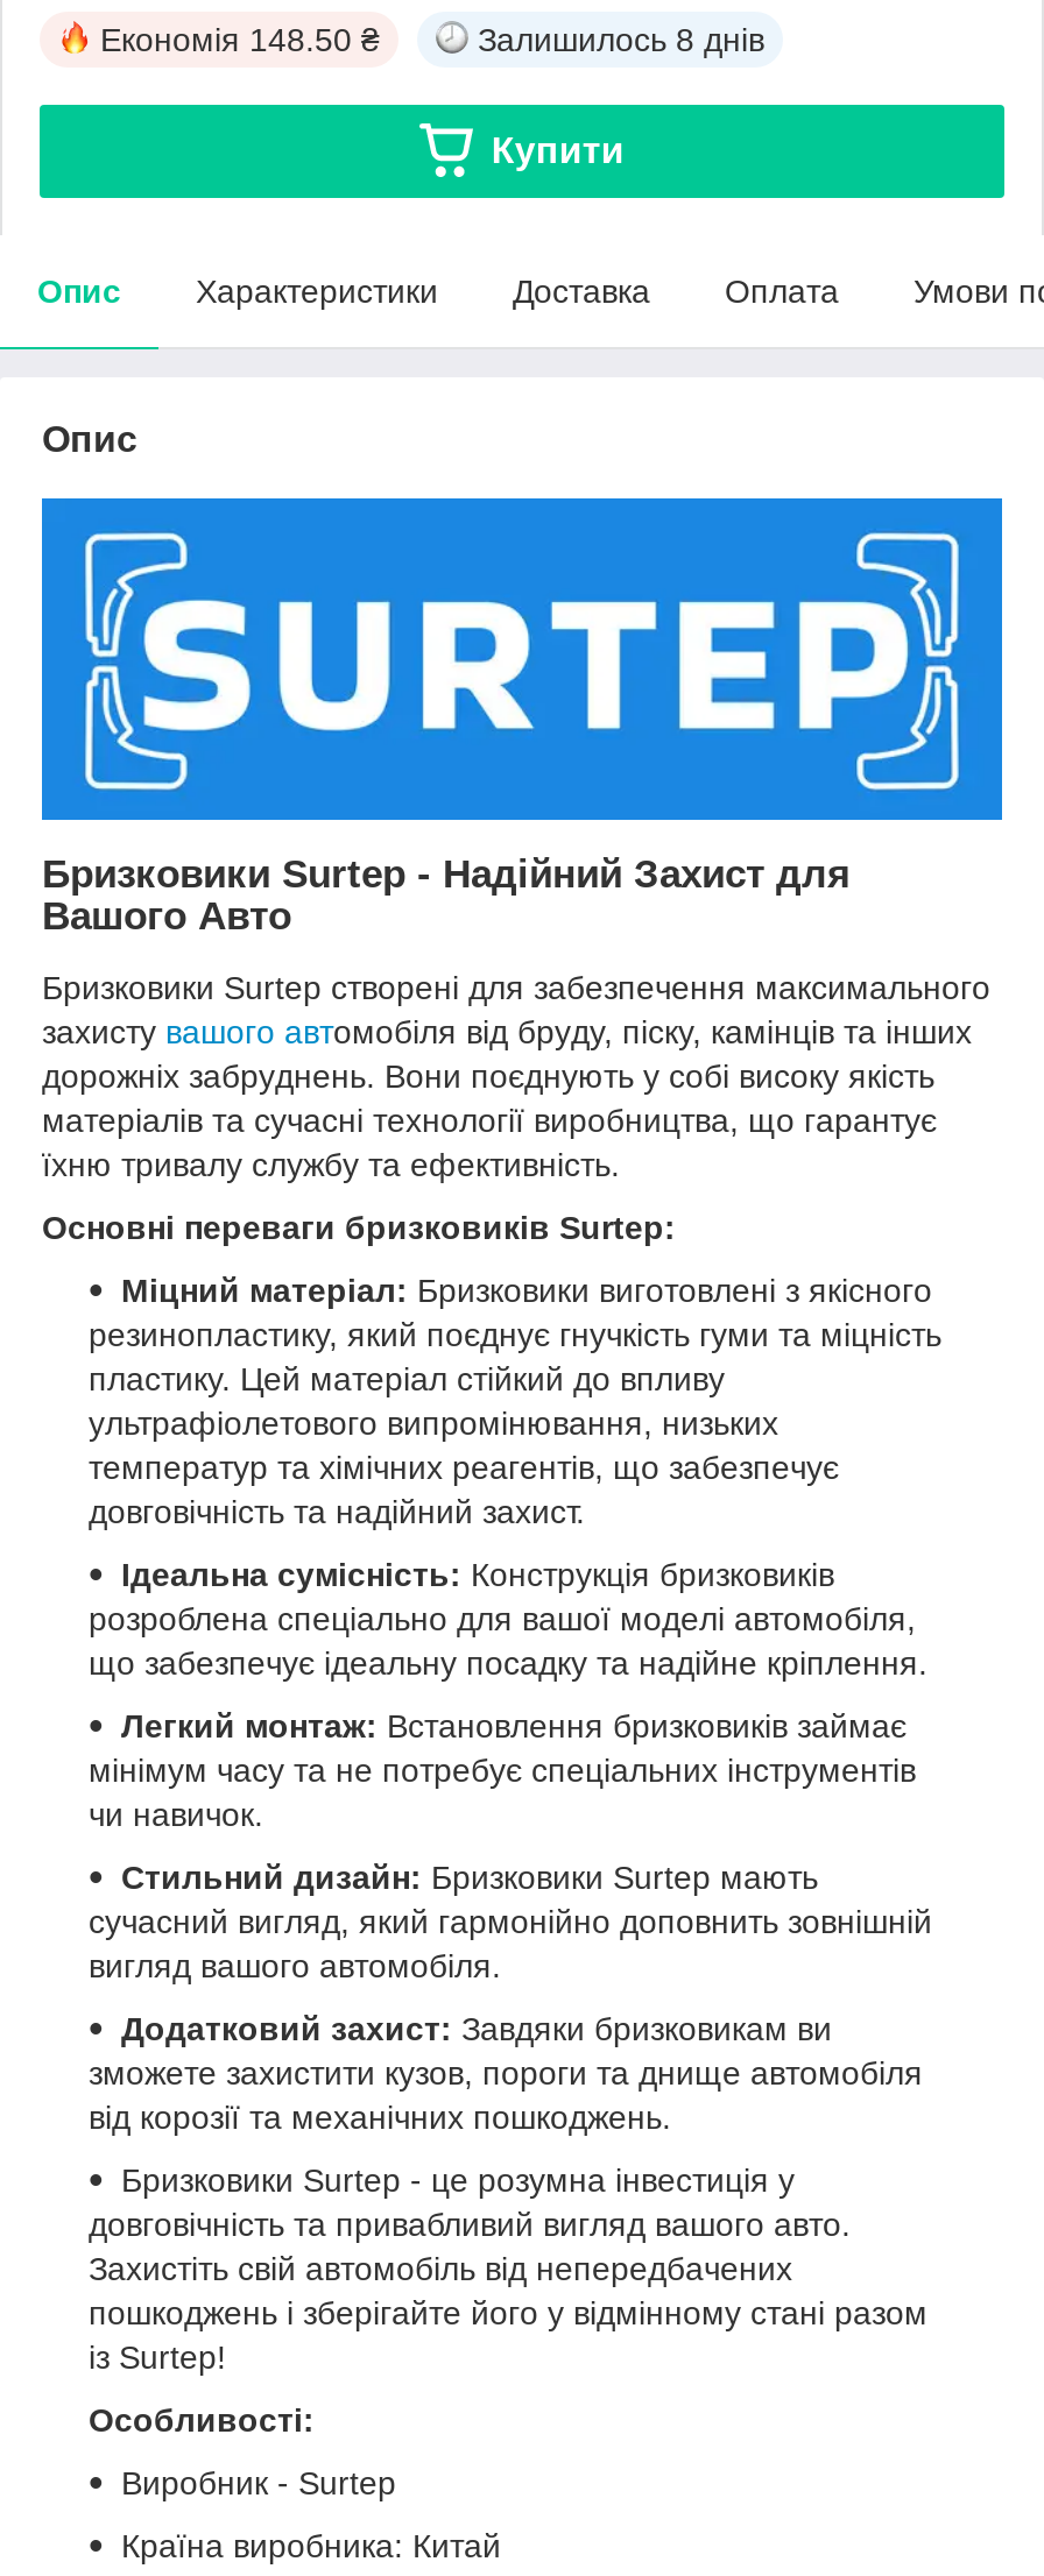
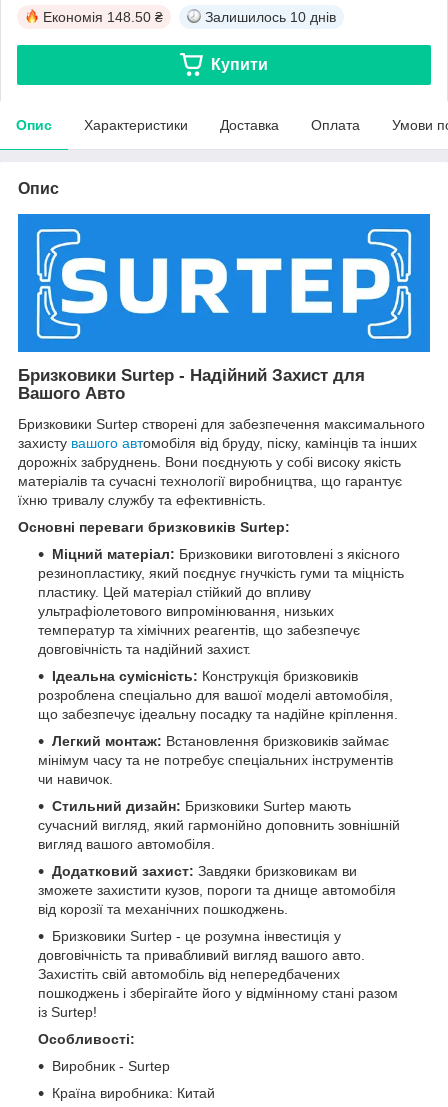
- Залишилось 8 днів
+ Залишилось 10 днів
